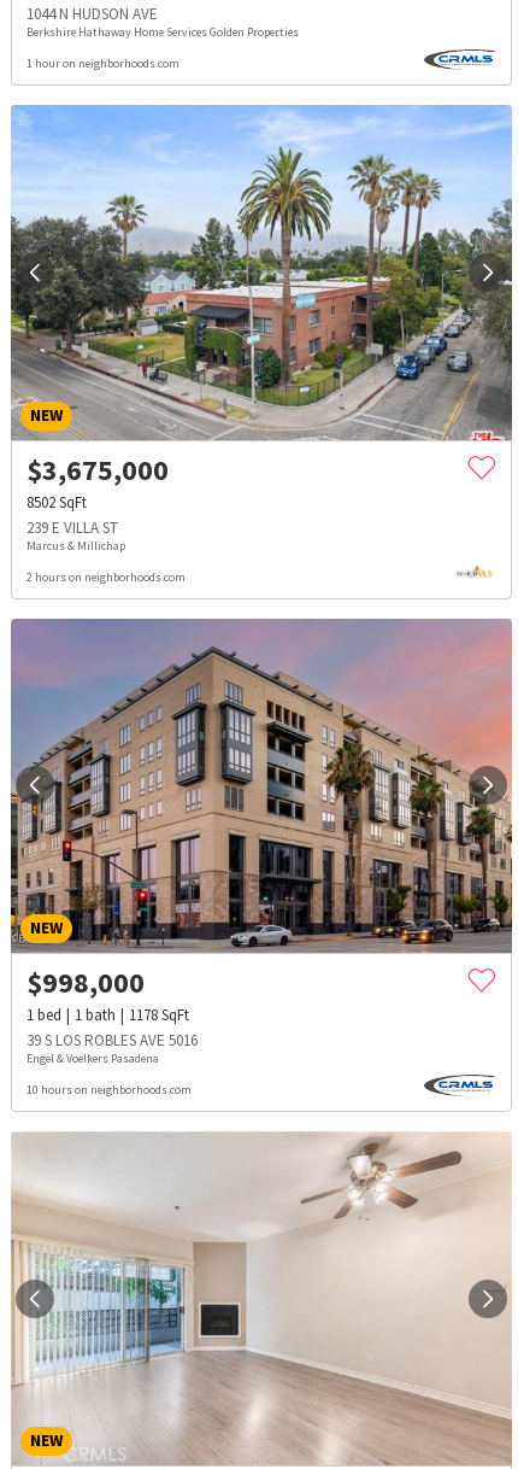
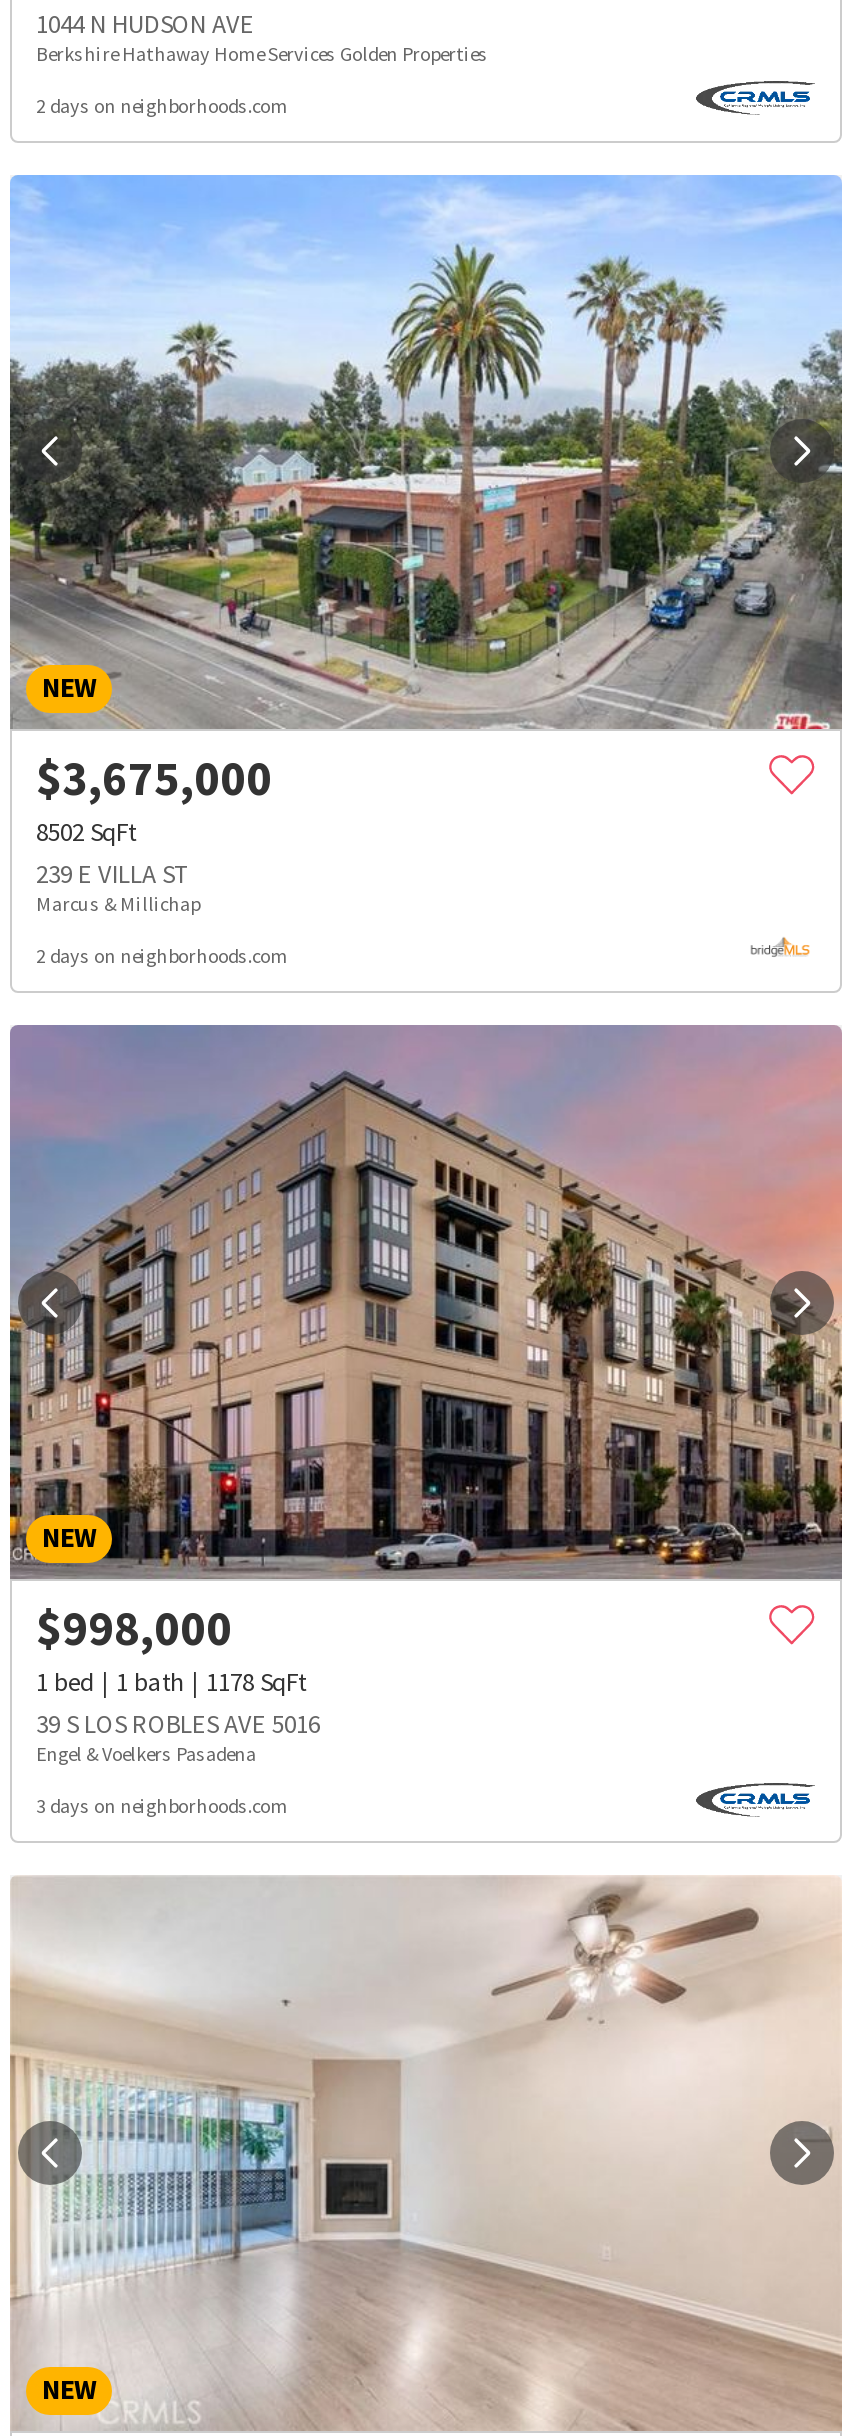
- 1 hour on neighborhoods.com
+ 2 days on neighborhoods.com

- 2 hours on neighborhoods.com
+ 2 days on neighborhoods.com

- 10 hours on neighborhoods.com
+ 3 days on neighborhoods.com
